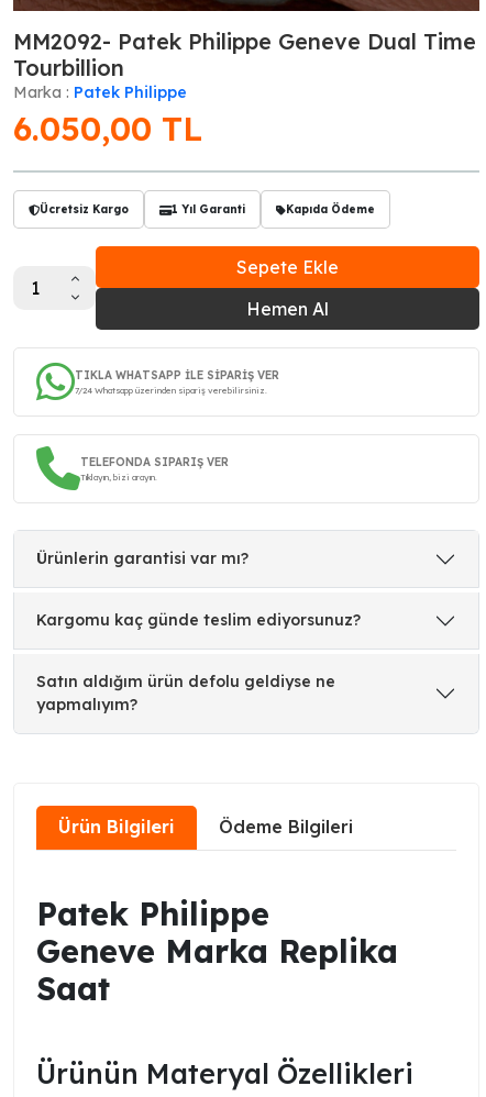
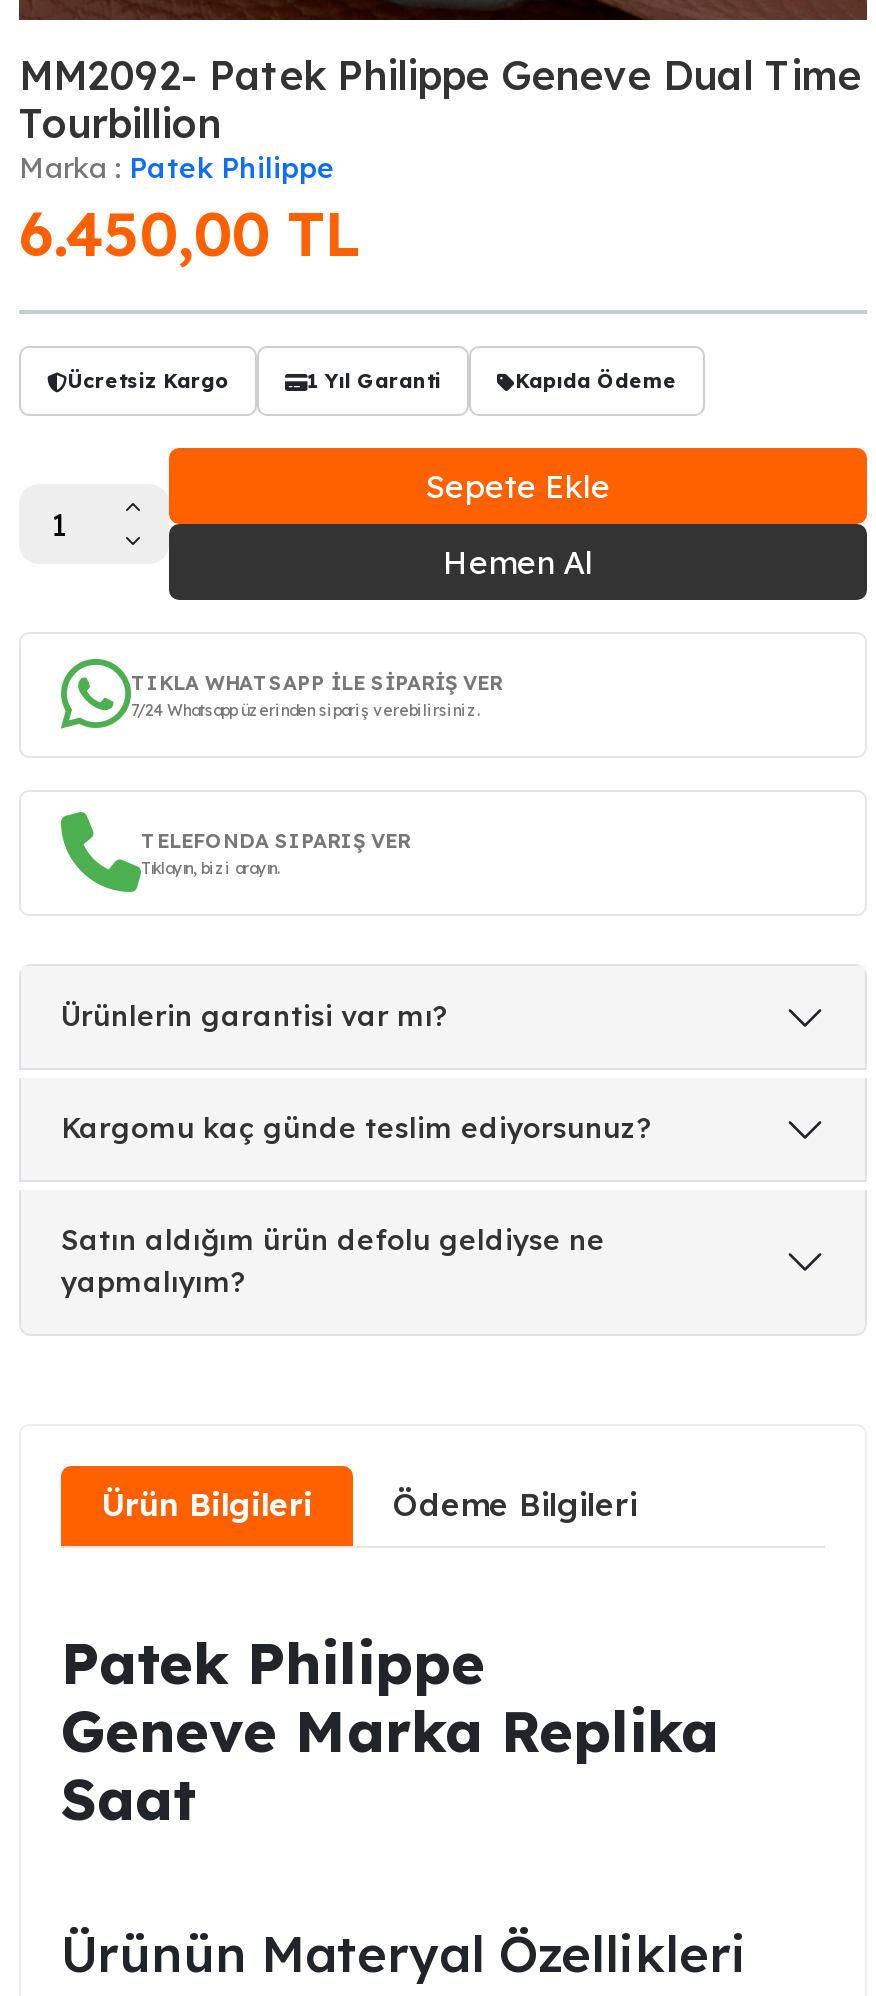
- 6.050,00 TL
+ 6.450,00 TL
